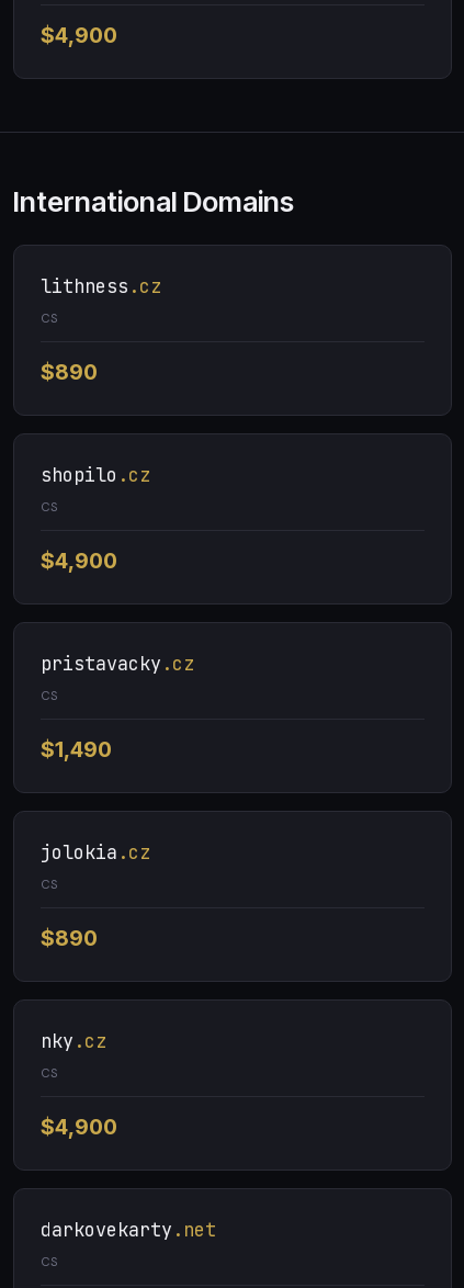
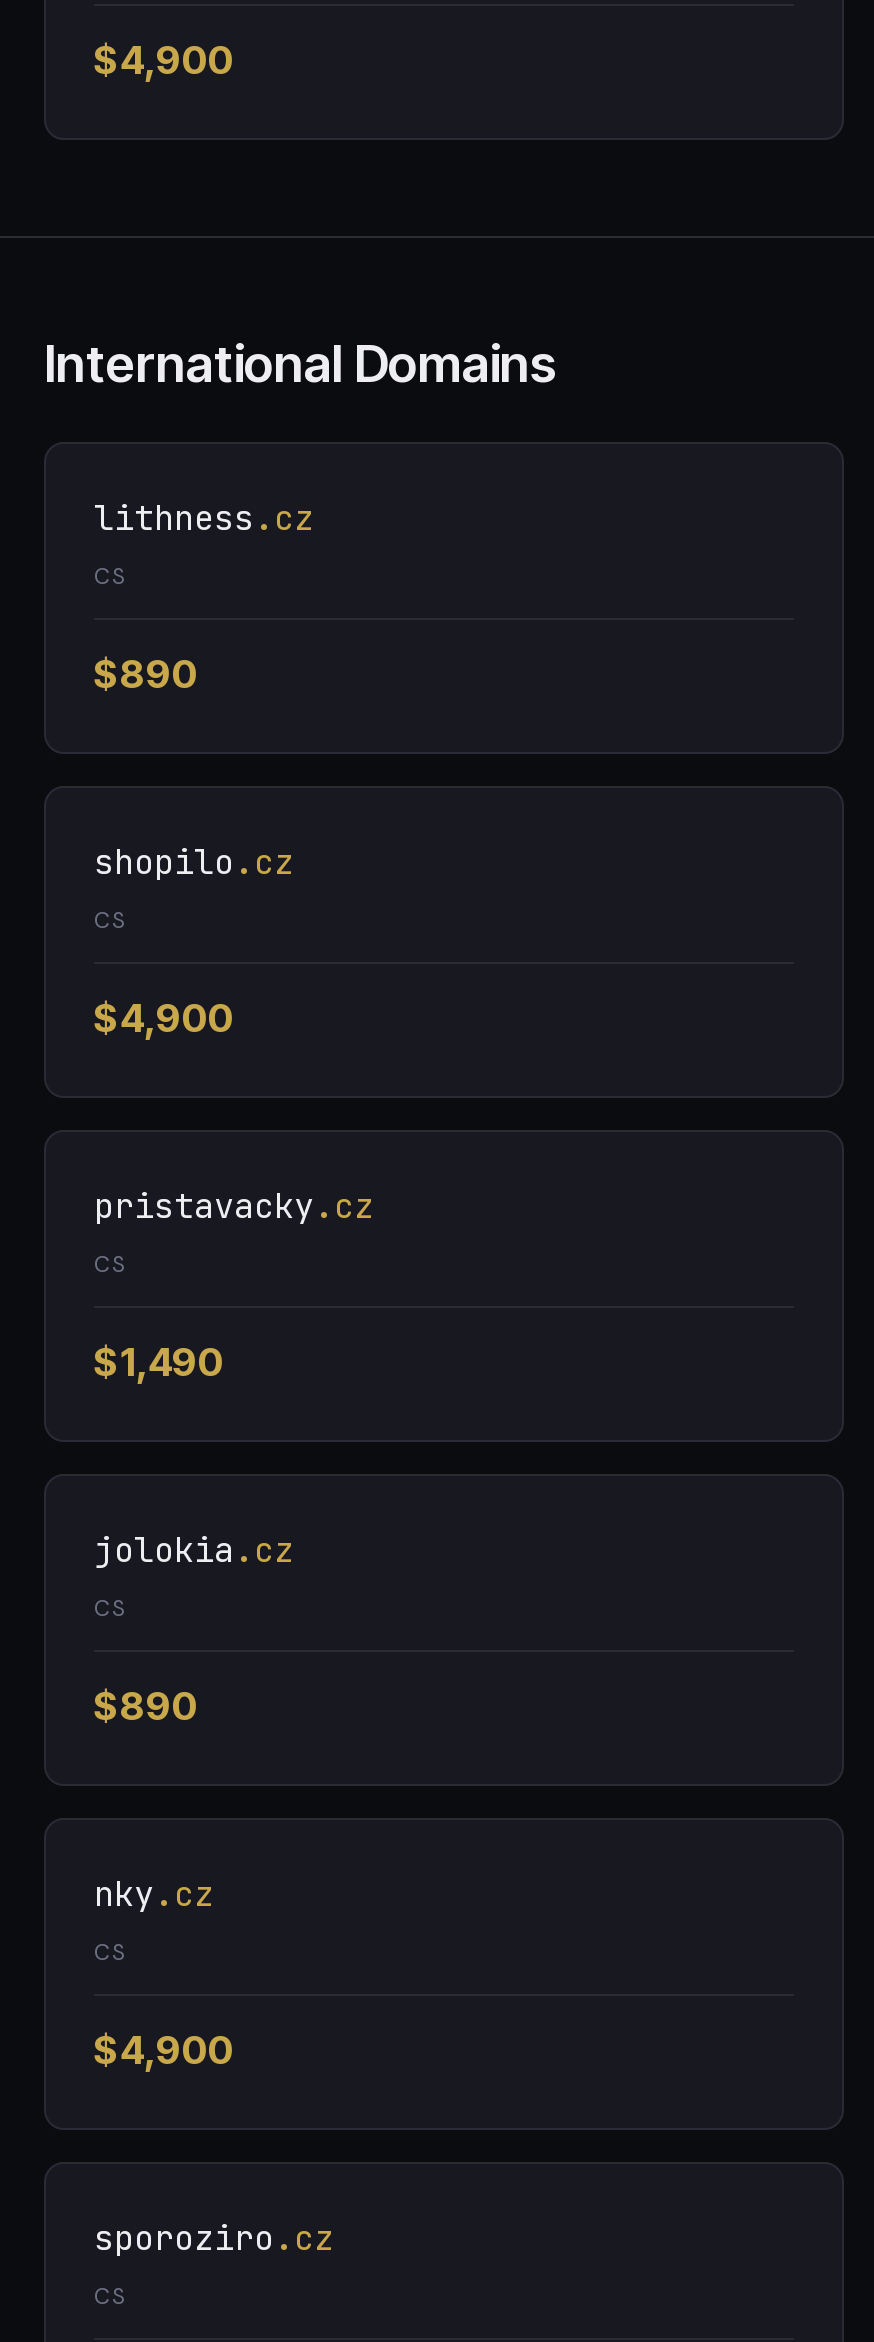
- darkovekarty.net
+ sporoziro.cz
